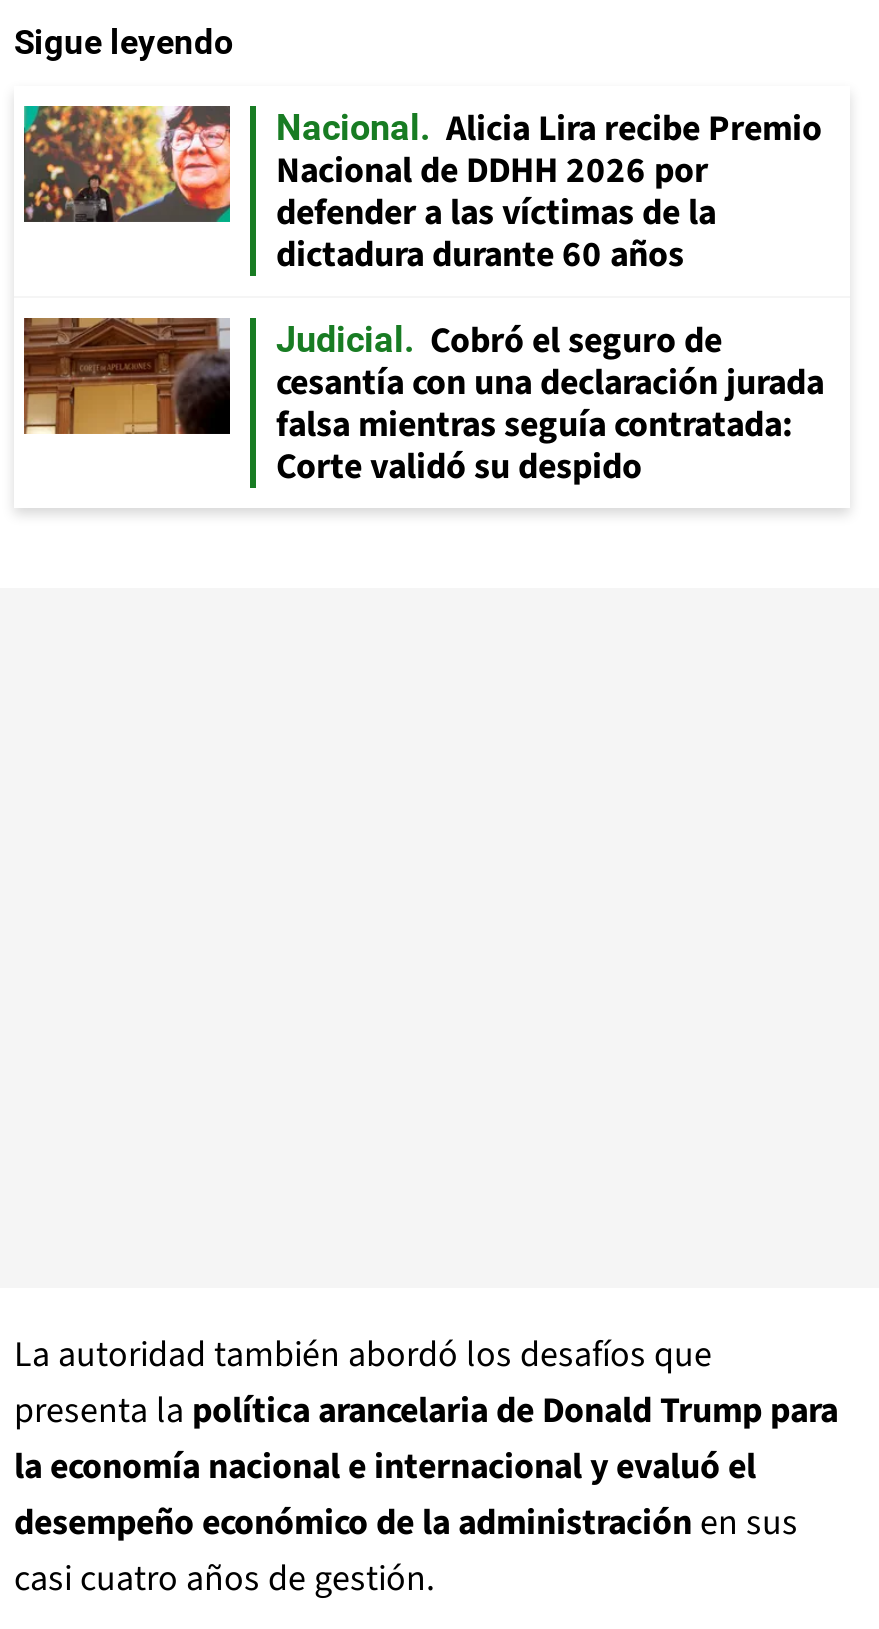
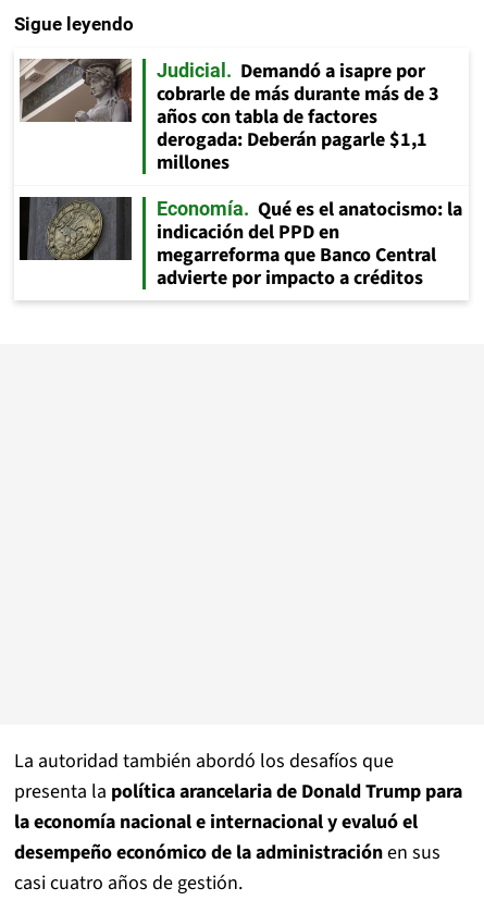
- [image]
+ [image]

- Nacional
- Alicia Lira recibe Premio
- Nacional de DDHH 2026 por
- defender a las víctimas de la
- dictadura durante 60 años

- [image]
- Cobró el seguro de
- cesantía con una declaración jurada
- falsa mientras seguía contratada:
- Corte validó su despido
+ [image]
+ Demandó a isapre por
+ cobrarle de más durante más de 3
+ años con tabla de factores
+ derogada: Deberán pagarle $1,1
+ millones
+ Economía
+ Qué es el anatocismo: la
+ indicación del PPD en
+ megarreforma que Banco Central
+ advierte por impacto a créditos

moved up: Judicial
